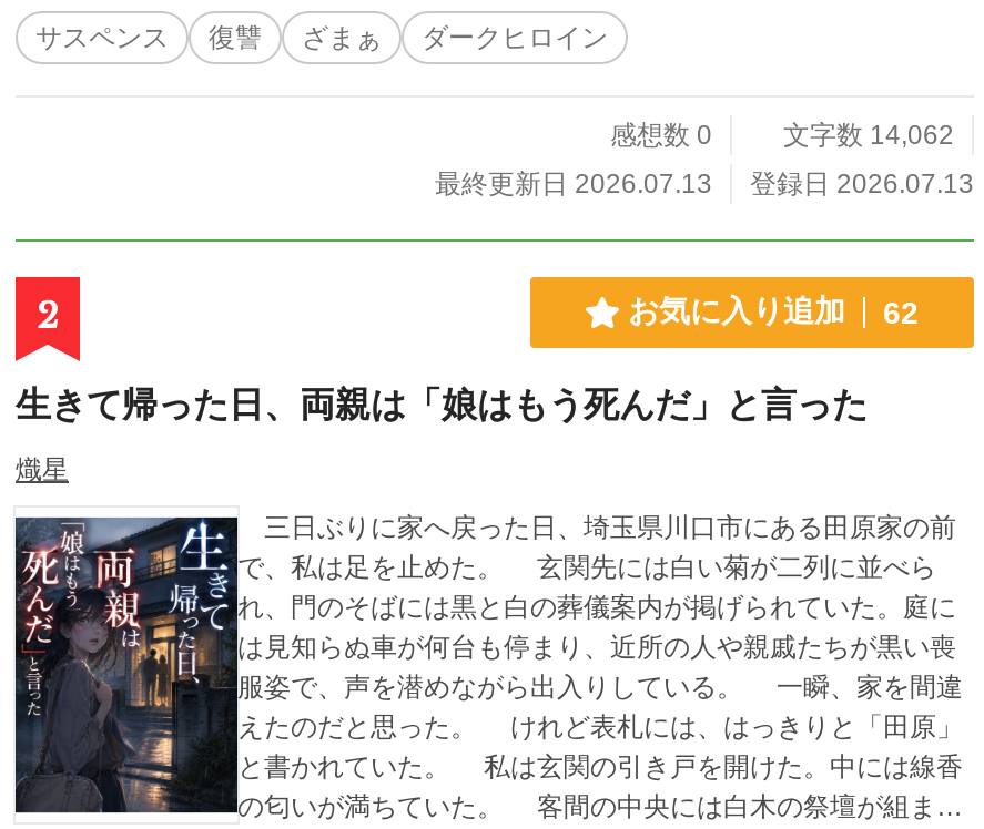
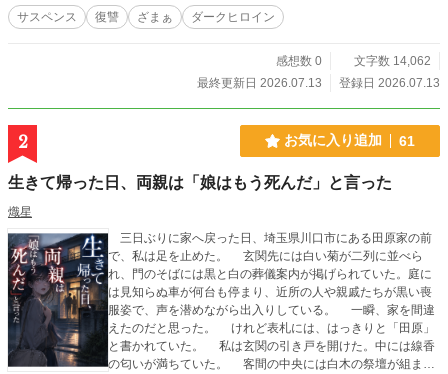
- お気に入り追加 62
+ お気に入り追加 61
